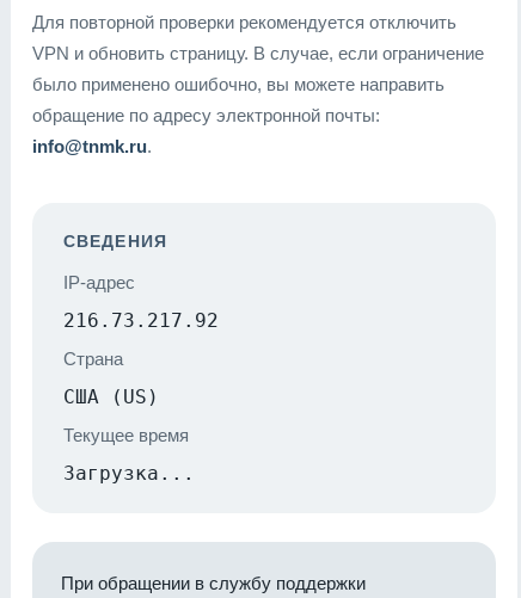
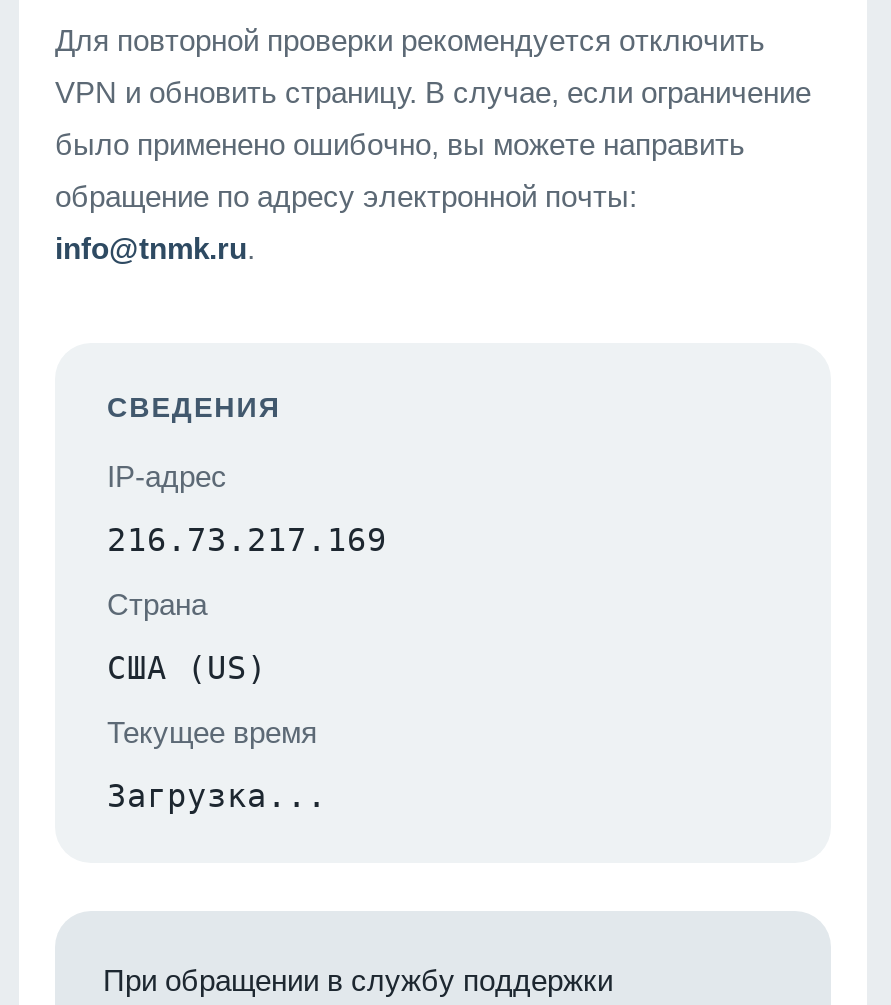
- 216.73.217.92
+ 216.73.217.169
